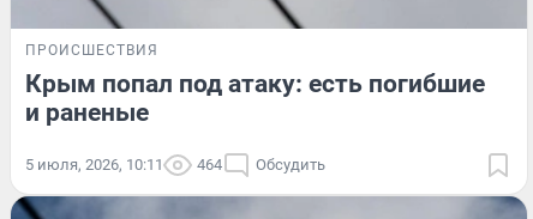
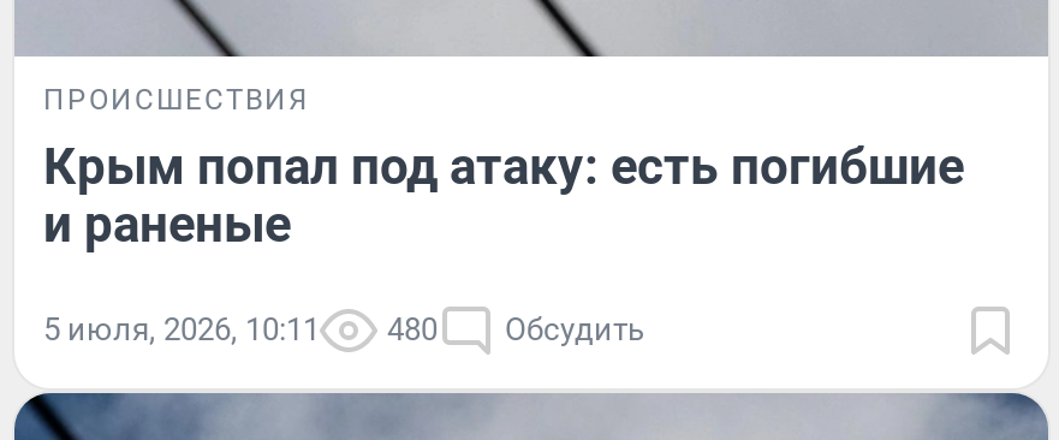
- 5 июля, 2026, 10:11 464 Обсудить
+ 5 июля, 2026, 10:11 480 Обсудить
